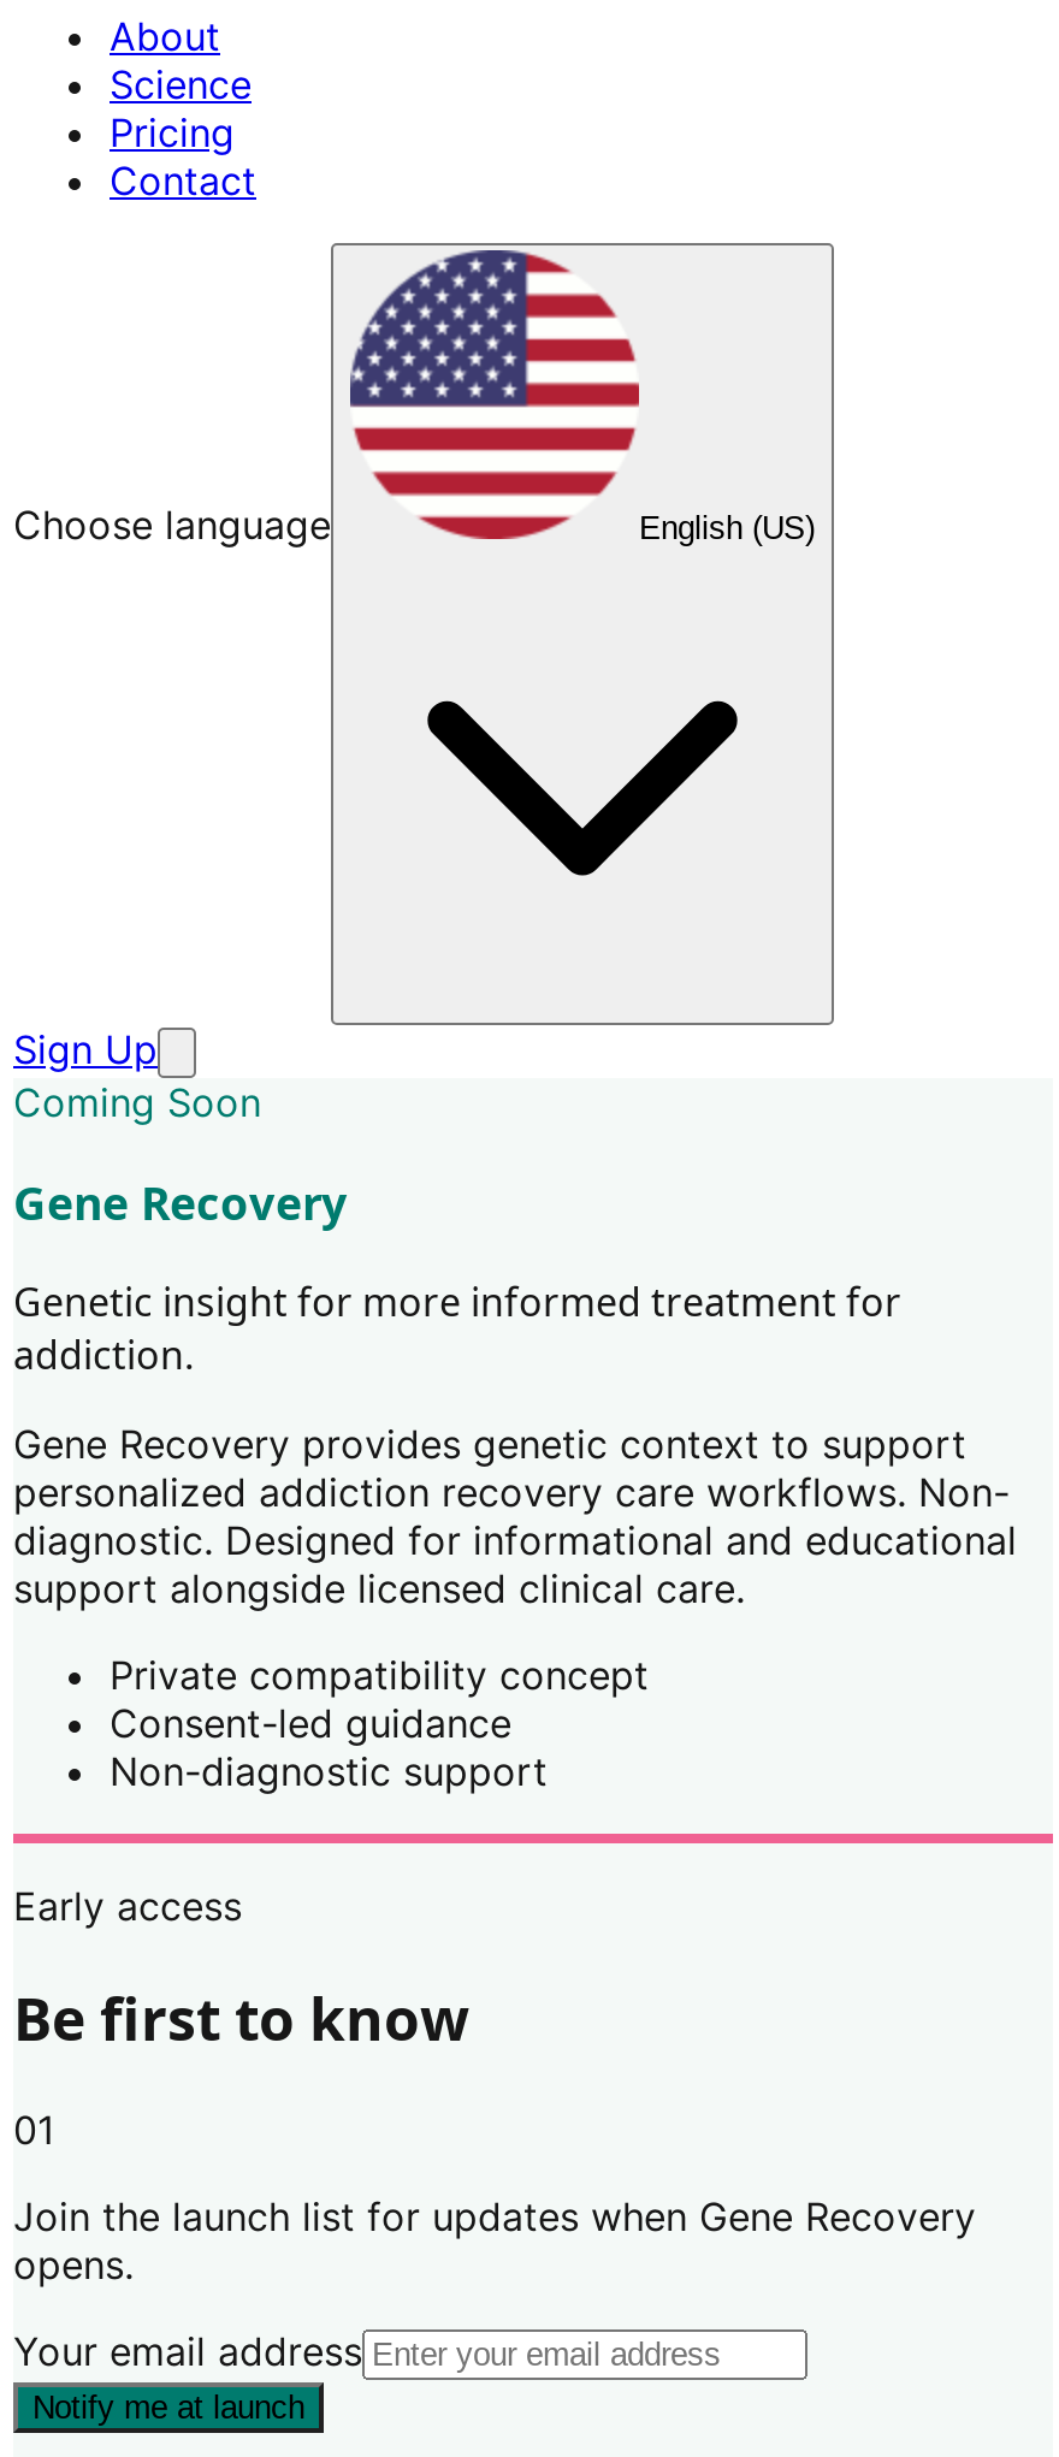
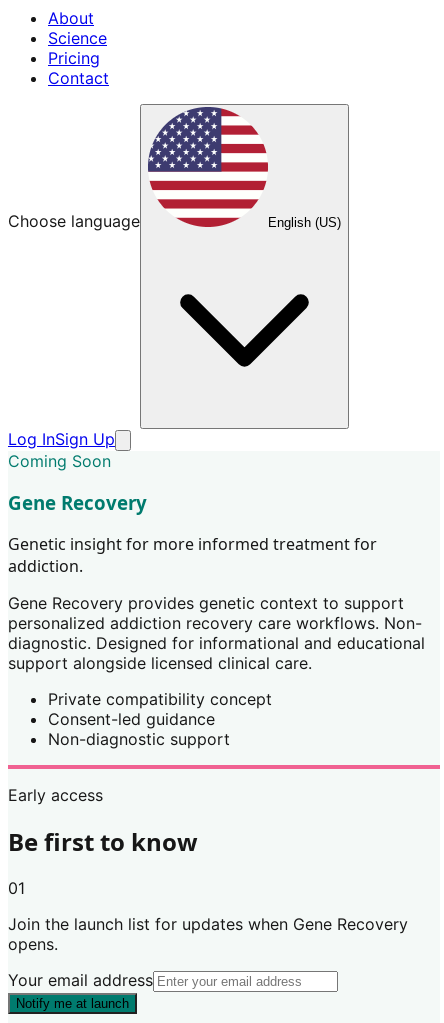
- Sign Up
+ Log InSign Up
